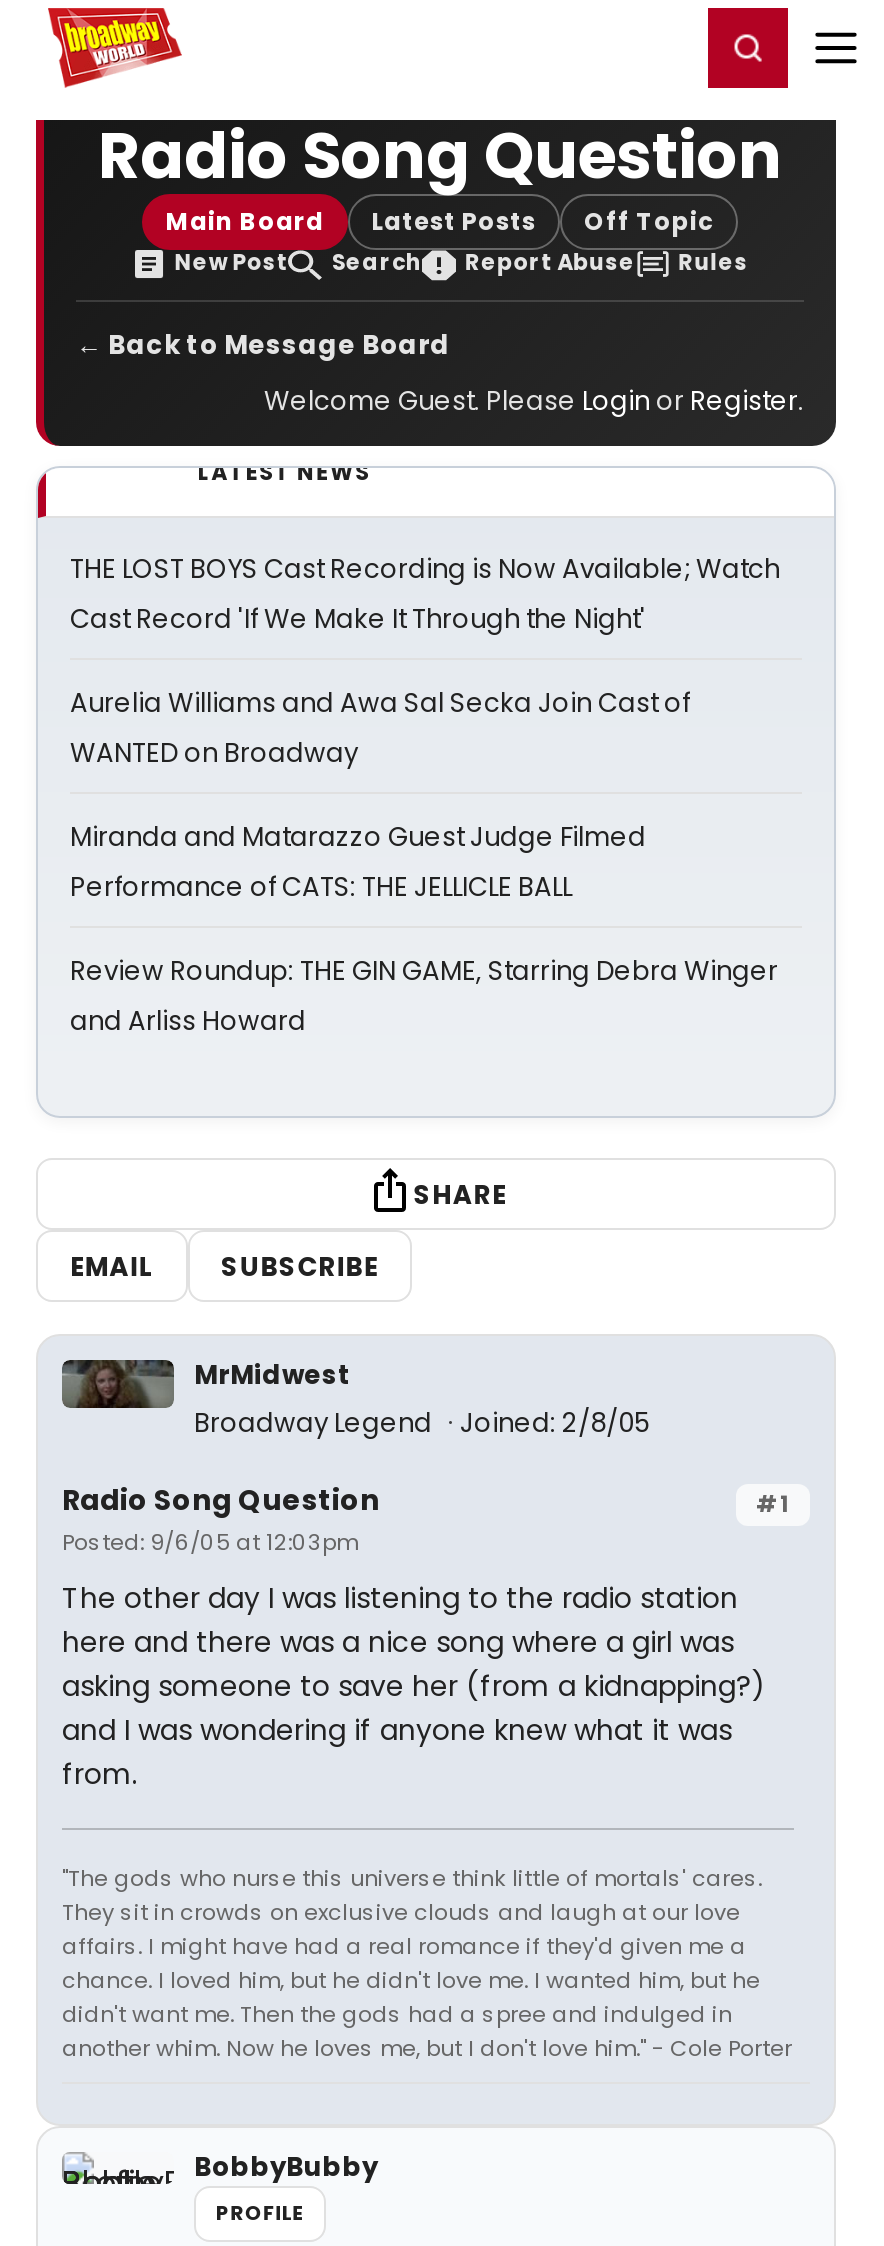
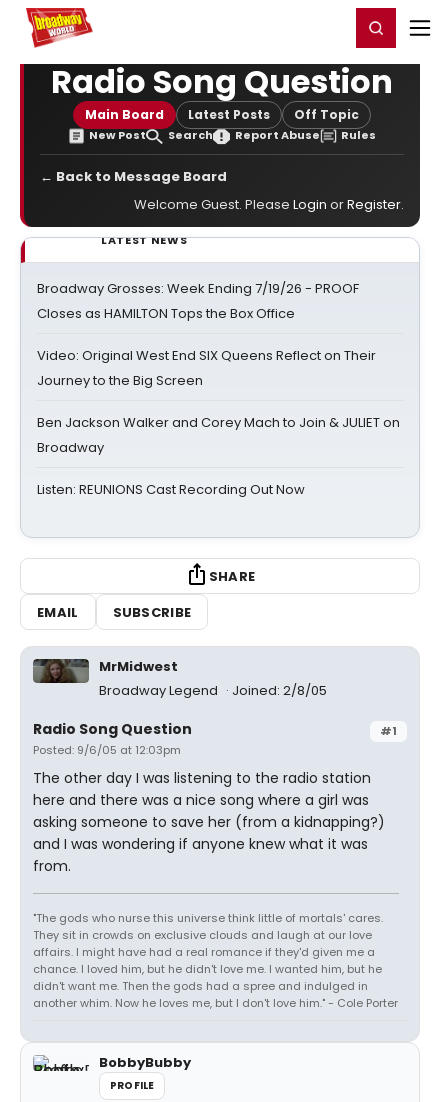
- THE LOST BOYS Cast Recording is Now Available; Watch
- Cast Record 'If We Make It Through the Night'
+ Broadway Grosses: Week Ending 7/19/26 - PROOF
+ Closes as HAMILTON Tops the Box Office

- Aurelia Williams and Awa Sal Secka Join Cast of
- WANTED on Broadway
+ Video: Original West End SIX Queens Reflect on Their
+ Journey to the Big Screen

- Miranda and Matarazzo Guest Judge Filmed
- Performance of CATS: THE JELLICLE BALL
+ Ben Jackson Walker and Corey Mach to Join & JULIET on
+ Broadway

- Review Roundup: THE GIN GAME, Starring Debra Winger
- and Arliss Howard
+ Listen: REUNIONS Cast Recording Out Now
